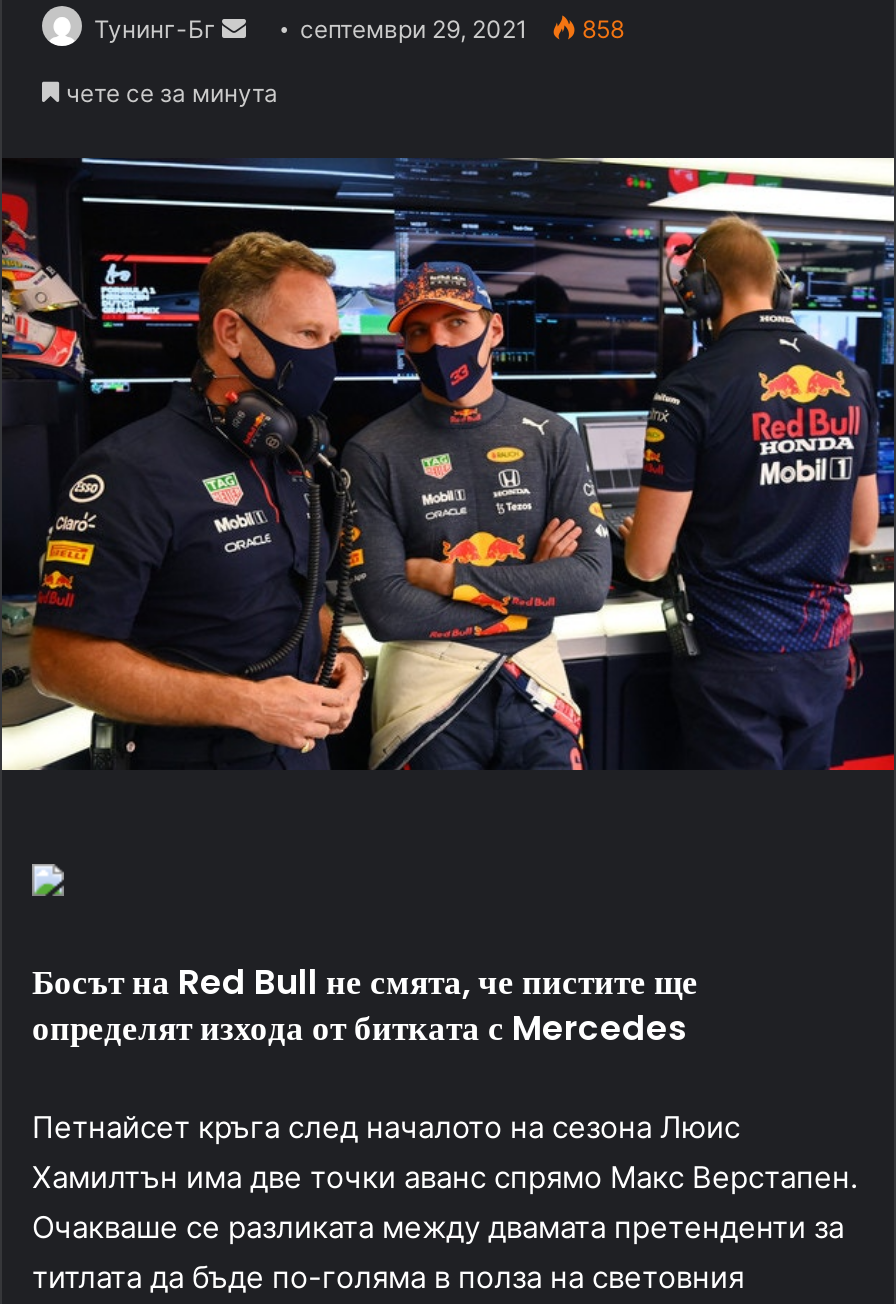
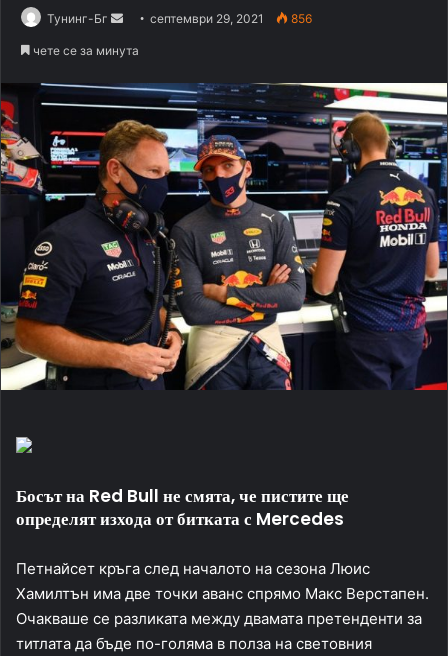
- 858
+ 856
